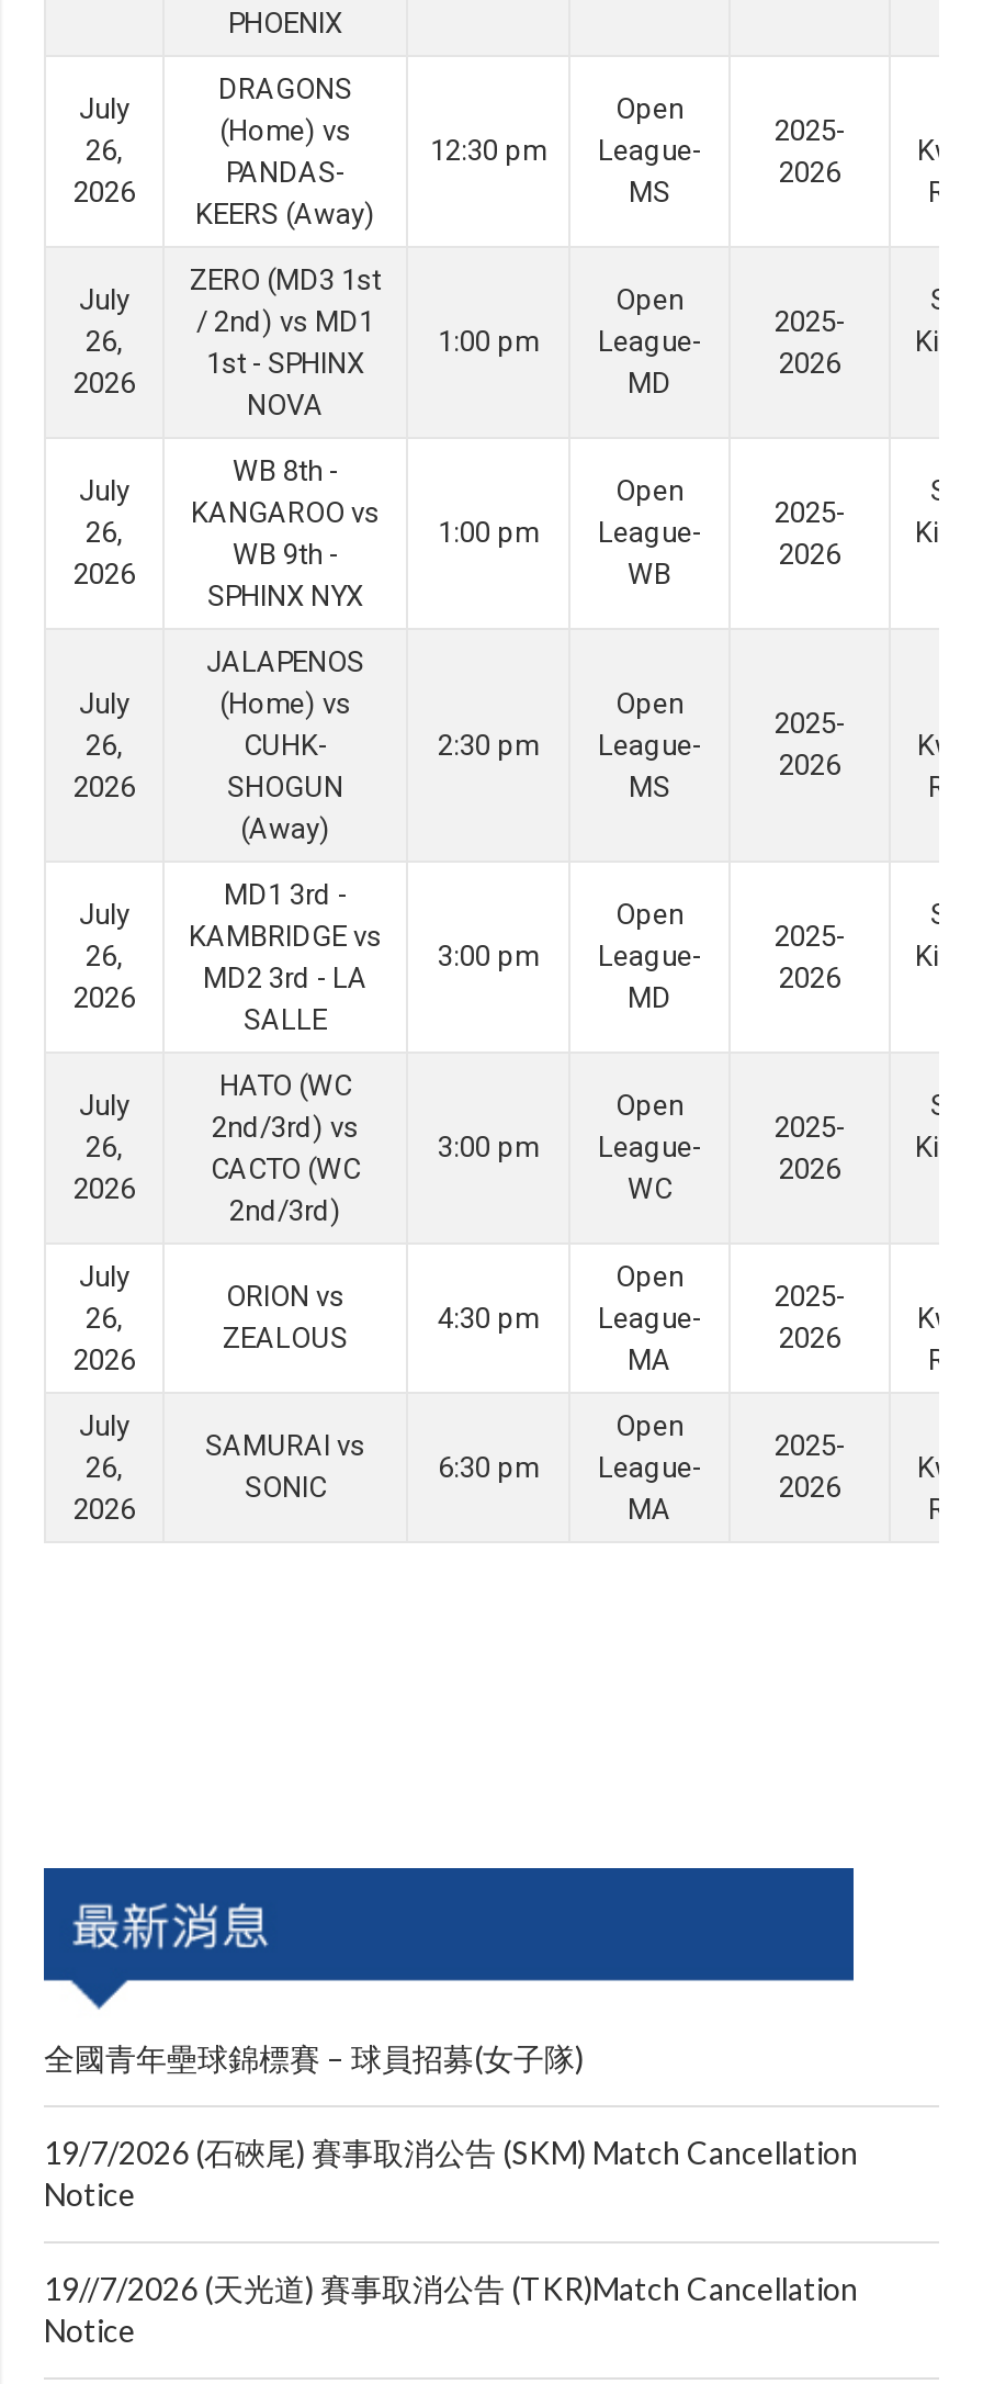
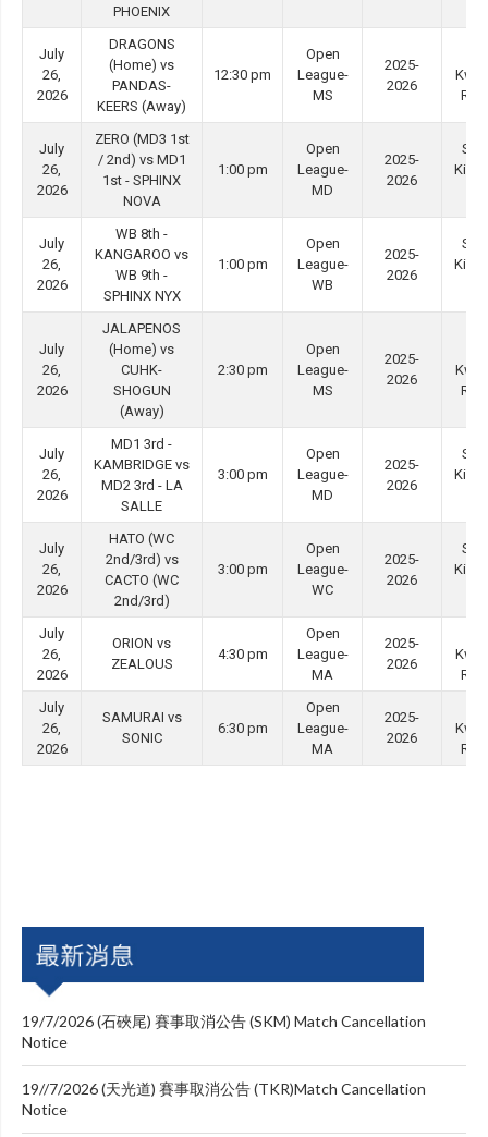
- 全國青年壘球錦標賽 – 球員招募(女子隊)
